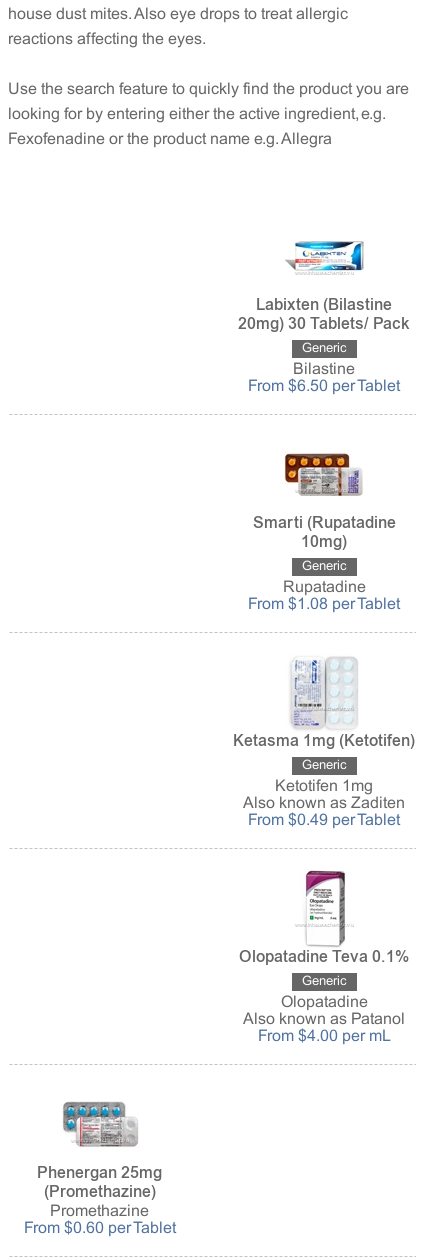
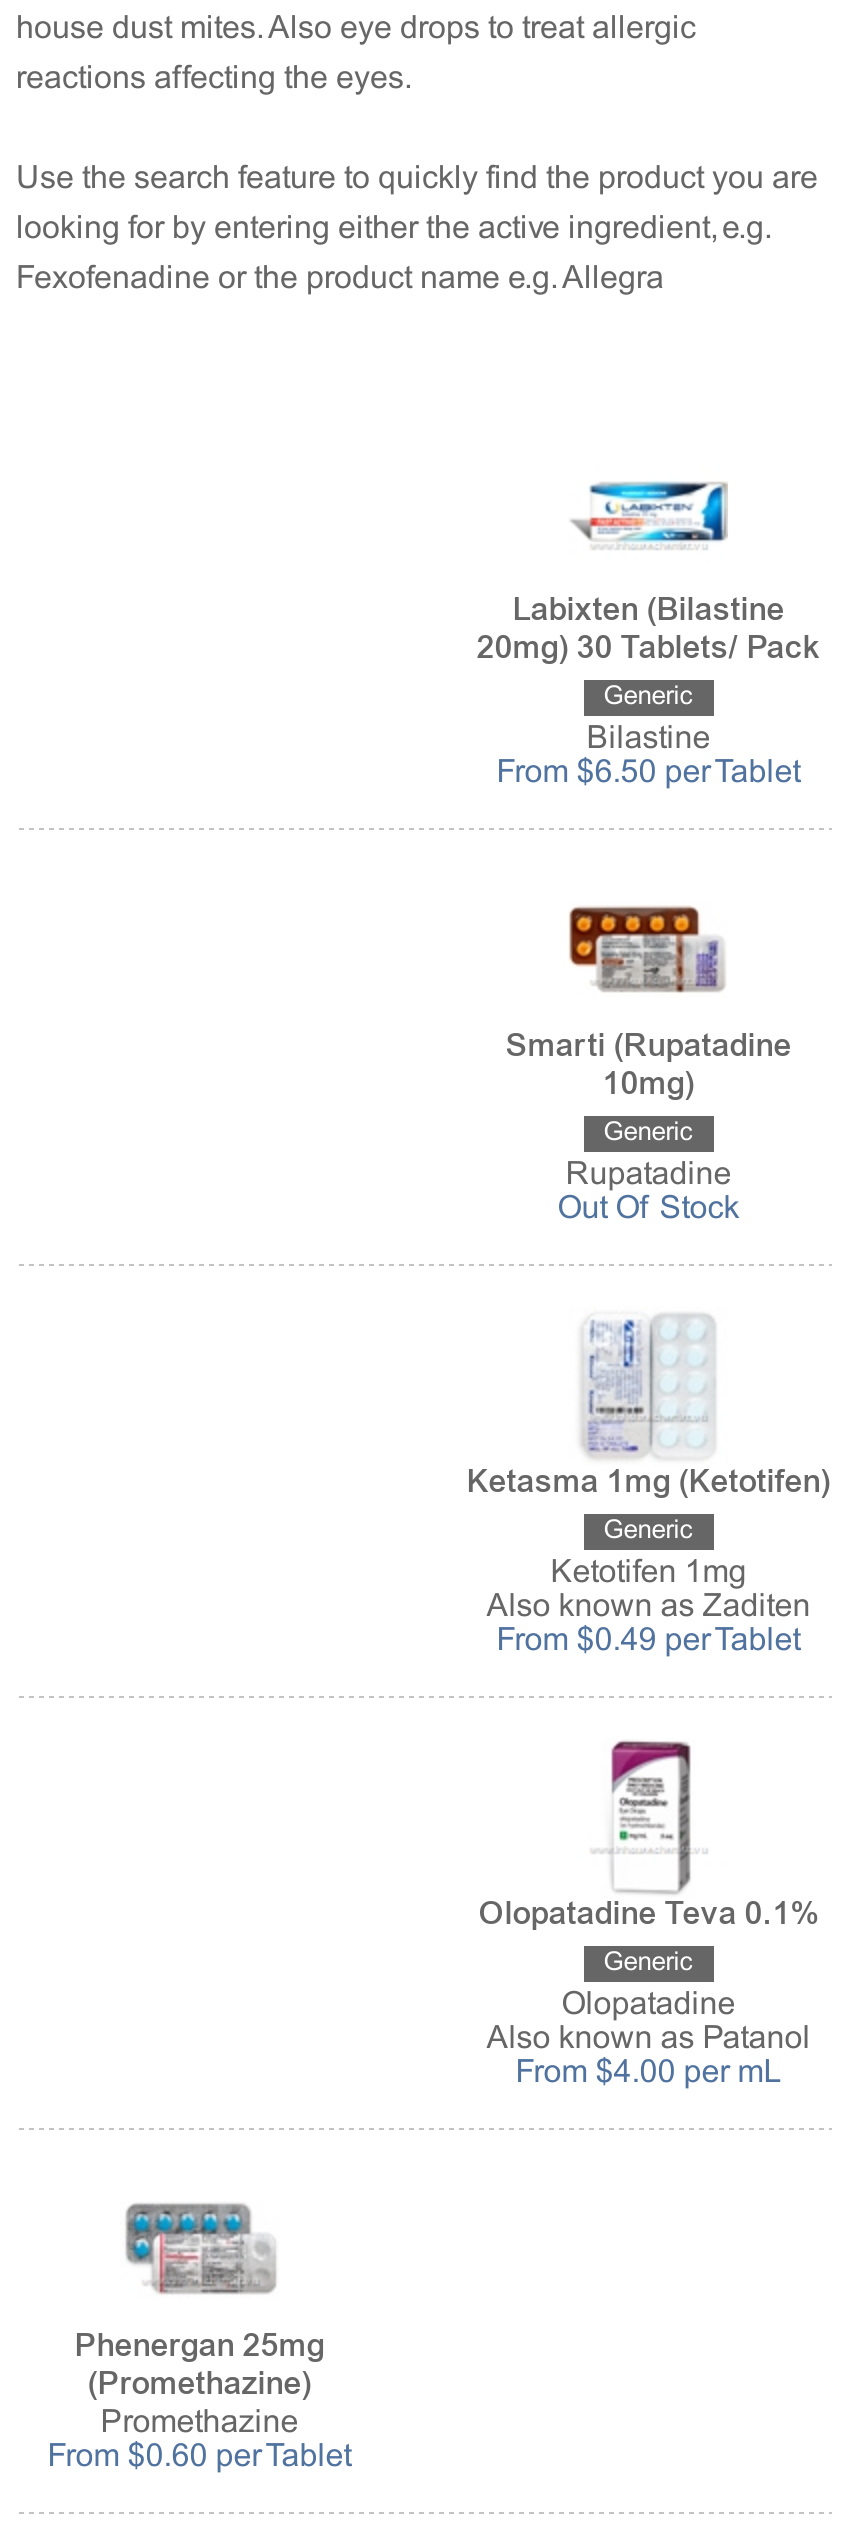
- From $1.08 per Tablet
+ Out Of Stock
